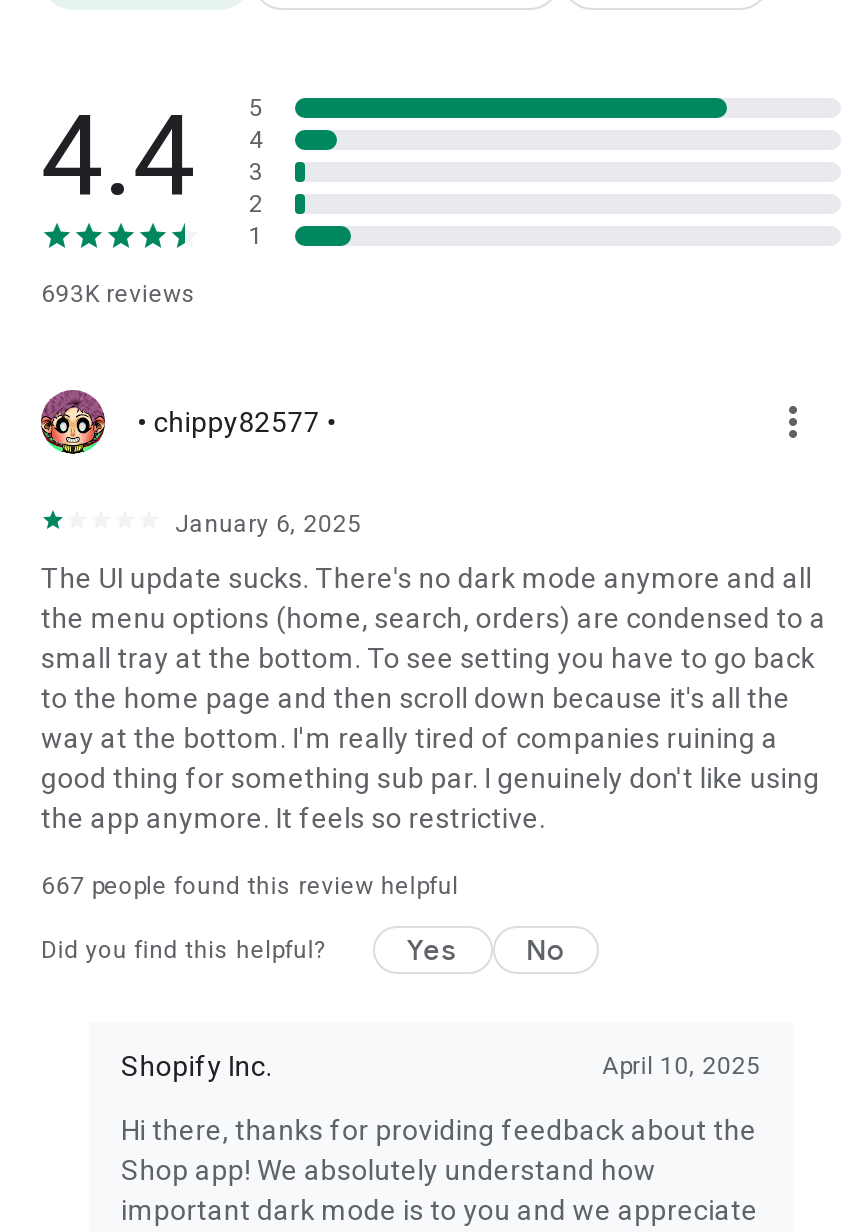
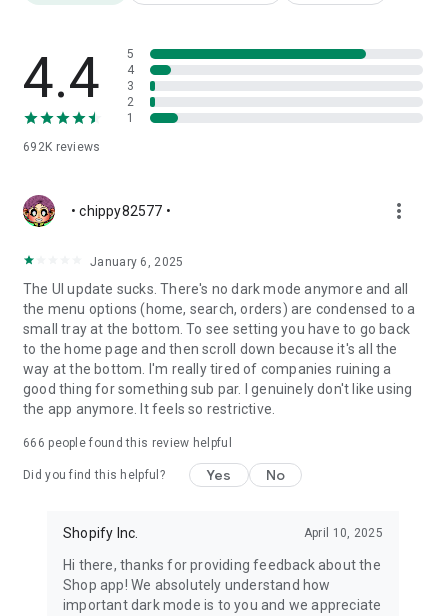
- 693K reviews
+ 692K reviews

- 667 people found this review helpful
+ 666 people found this review helpful
